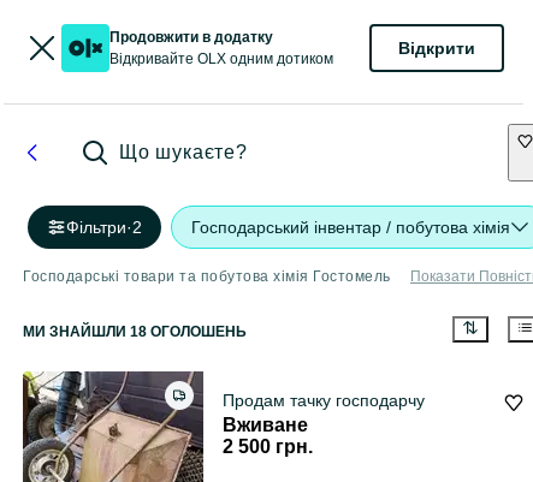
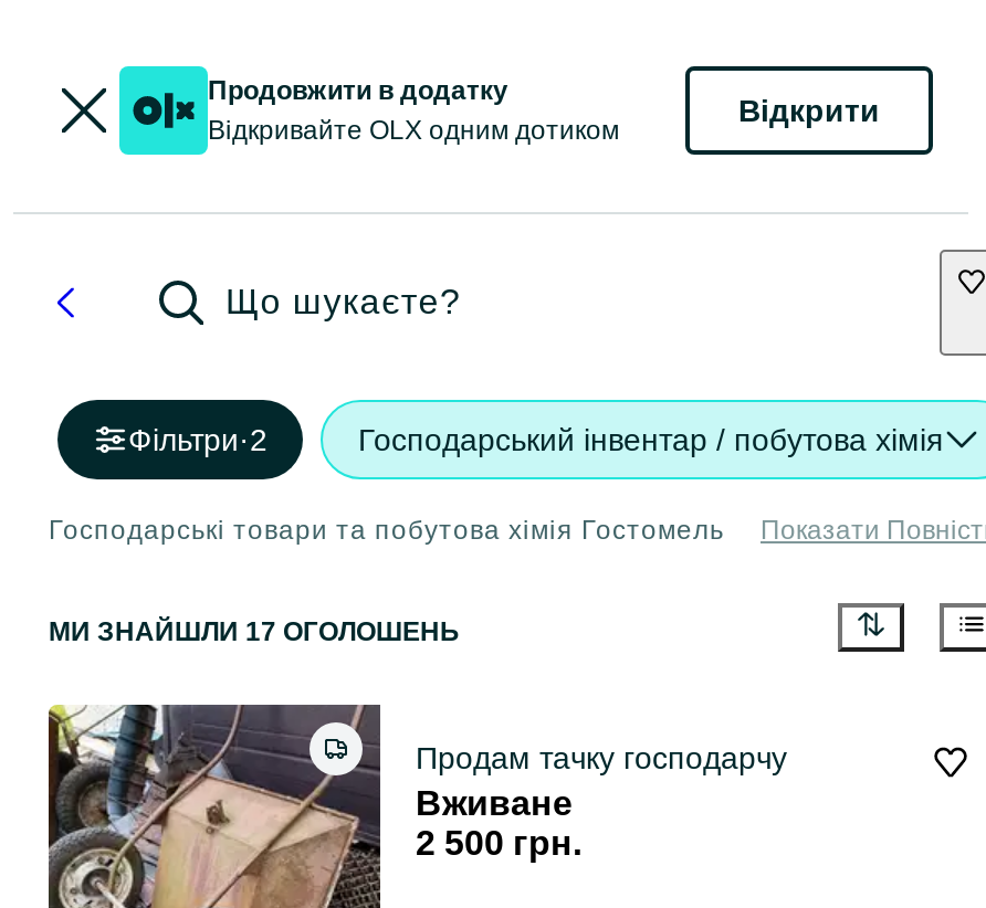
- МИ ЗНАЙШЛИ 18 ОГОЛОШЕНЬ
+ МИ ЗНАЙШЛИ 17 ОГОЛОШЕНЬ
